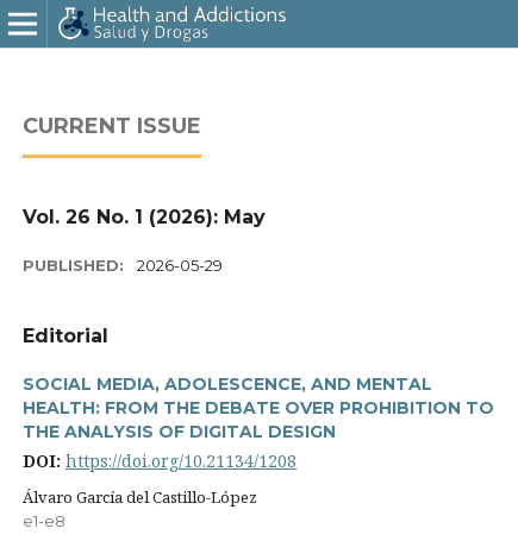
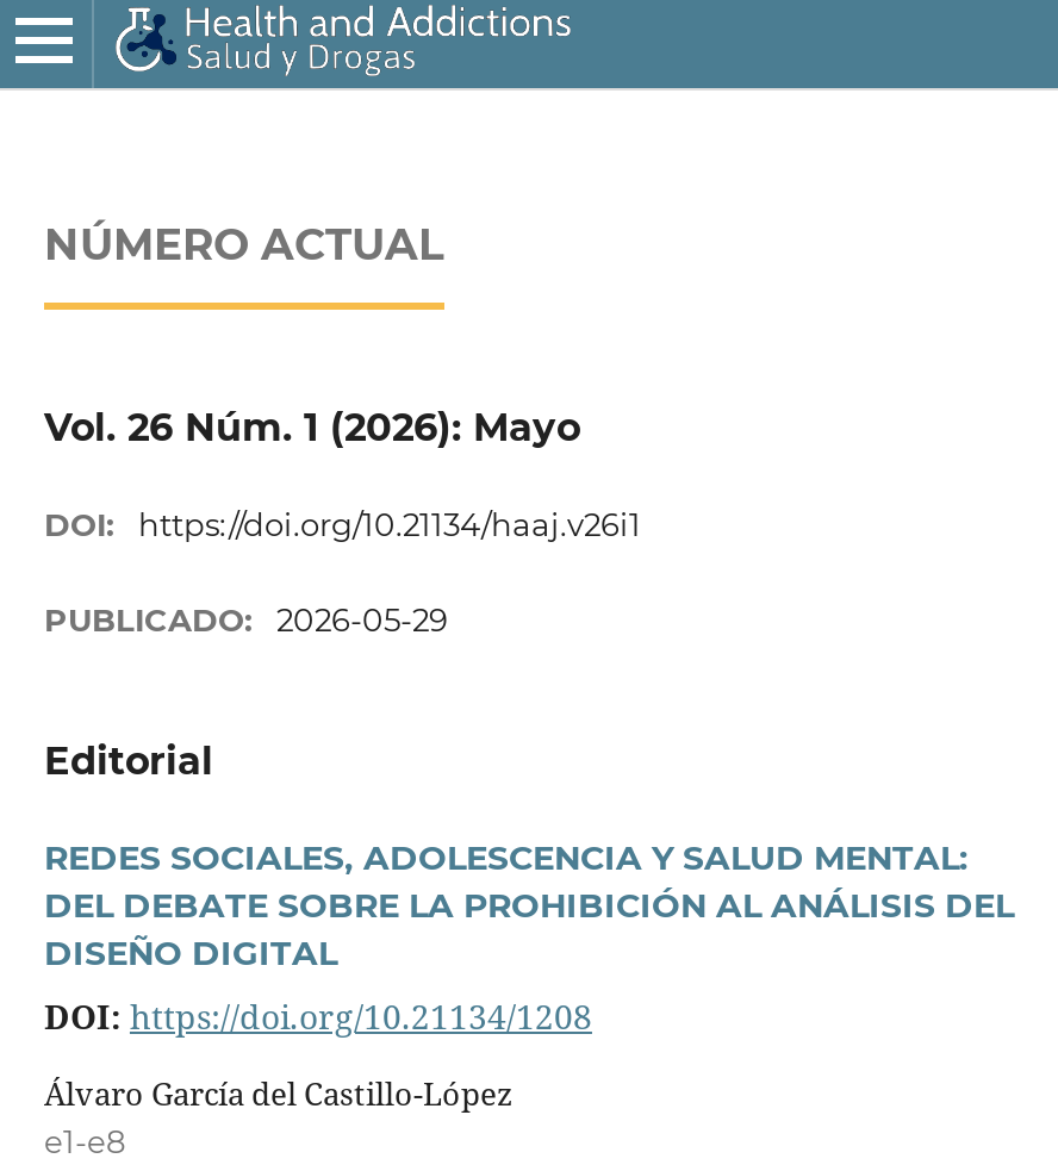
- CURRENT ISSUE
+ NÚMERO ACTUAL

- Vol. 26 No. 1 (2026): May
- PUBLISHED: 2026-05-29
+ Vol. 26 Núm. 1 (2026): Mayo
+ DOI: https://doi.org/10.21134/haaj.v26i1
+ PUBLICADO: 2026-05-29

- SOCIAL MEDIA, ADOLESCENCE, AND MENTAL
- HEALTH: FROM THE DEBATE OVER PROHIBITION TO
- THE ANALYSIS OF DIGITAL DESIGN
+ REDES SOCIALES, ADOLESCENCIA Y SALUD MENTAL:
+ DEL DEBATE SOBRE LA PROHIBICIÓN AL ANÁLISIS DEL
+ DISEÑO DIGITAL
